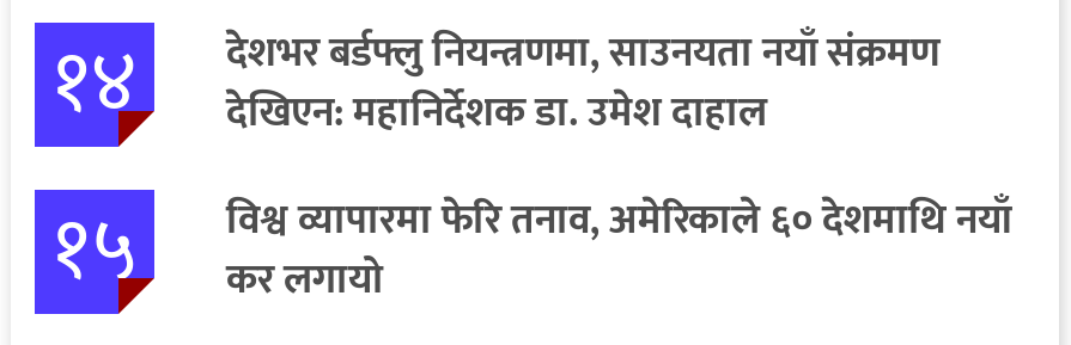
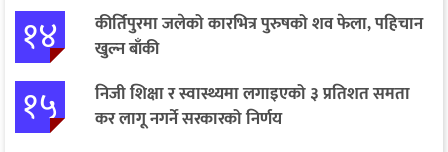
- देशभर बर्डफ्लु नियन्त्रणमा, साउनयता नयाँ संक्रमण
- देखिएन: महानिर्देशक डा. उमेश दाहाल
+ कीर्तिपुरमा जलेको कारभित्र पुरुषको शव फेला, पहिचान
+ खुल्न बाँकी

- विश्व व्यापारमा फेरि तनाव, अमेरिकाले ६० देशमाथि नयाँ
- कर लगायो
+ निजी शिक्षा र स्वास्थ्यमा लगाइएको ३ प्रतिशत समता
+ कर लागू नगर्ने सरकारको निर्णय
